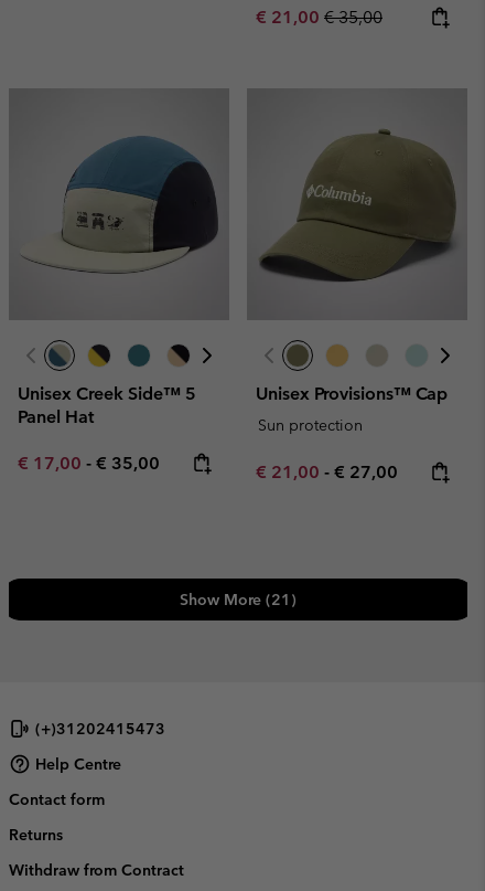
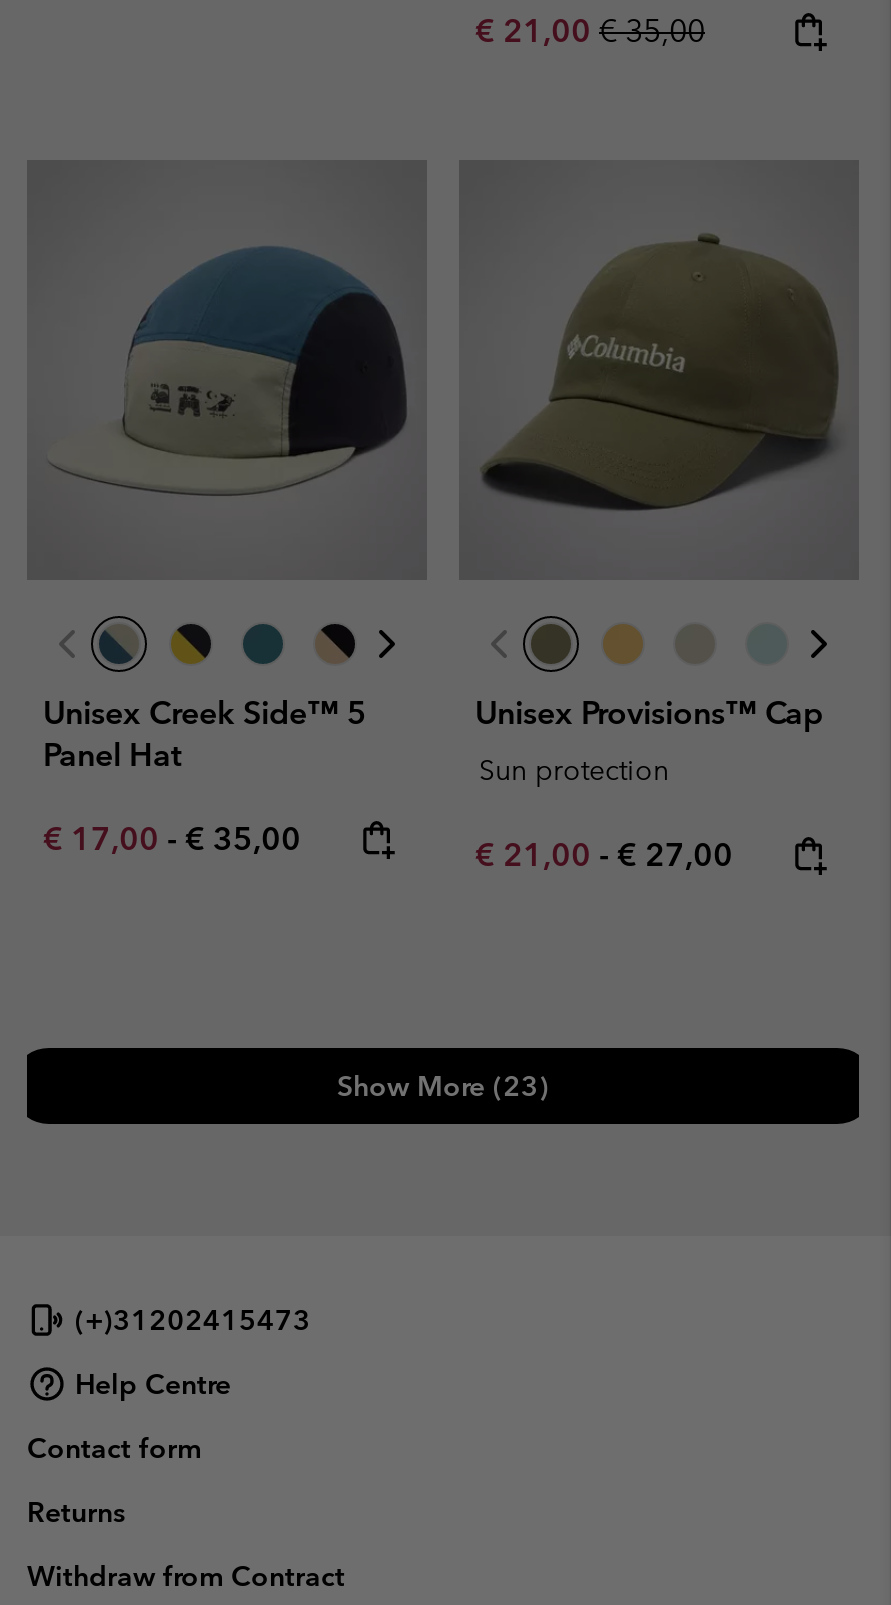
- Show More (21)
+ Show More (23)
